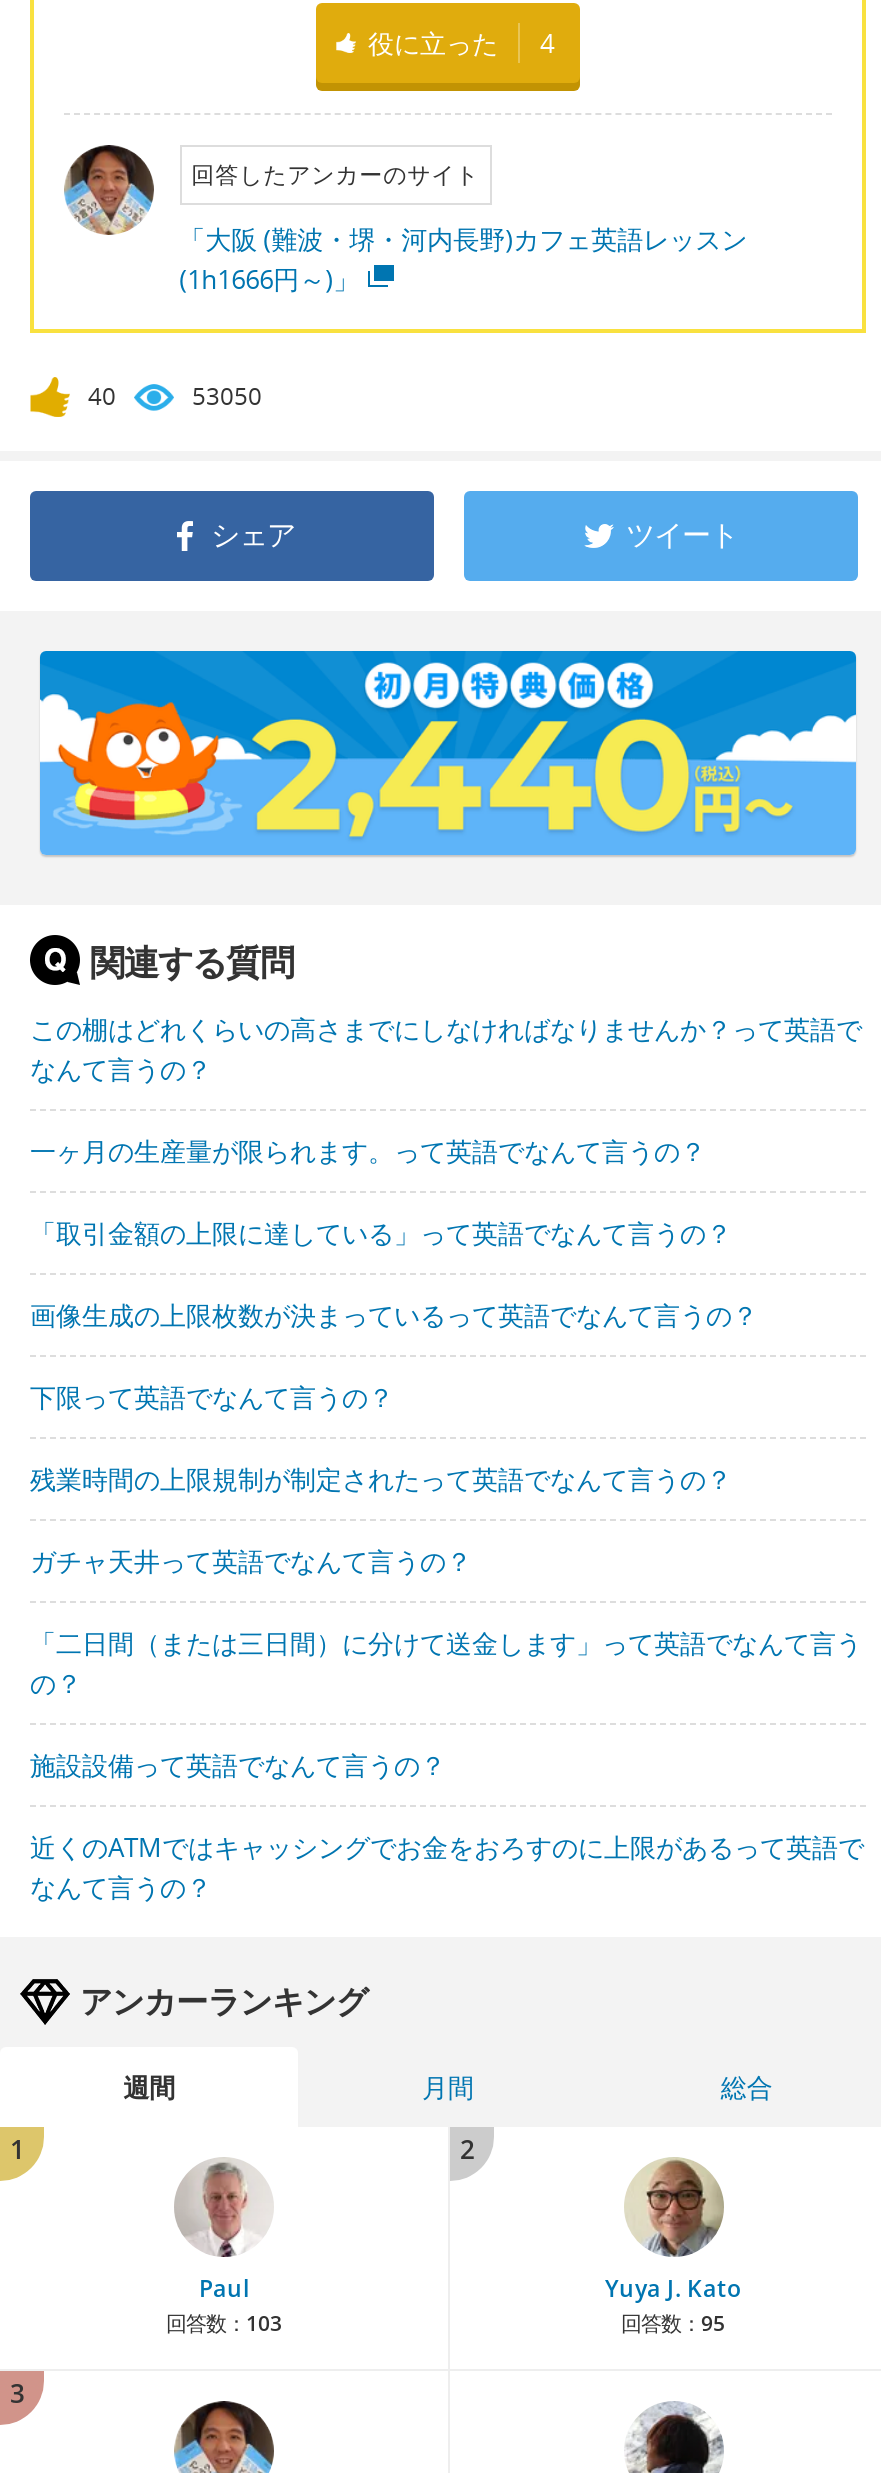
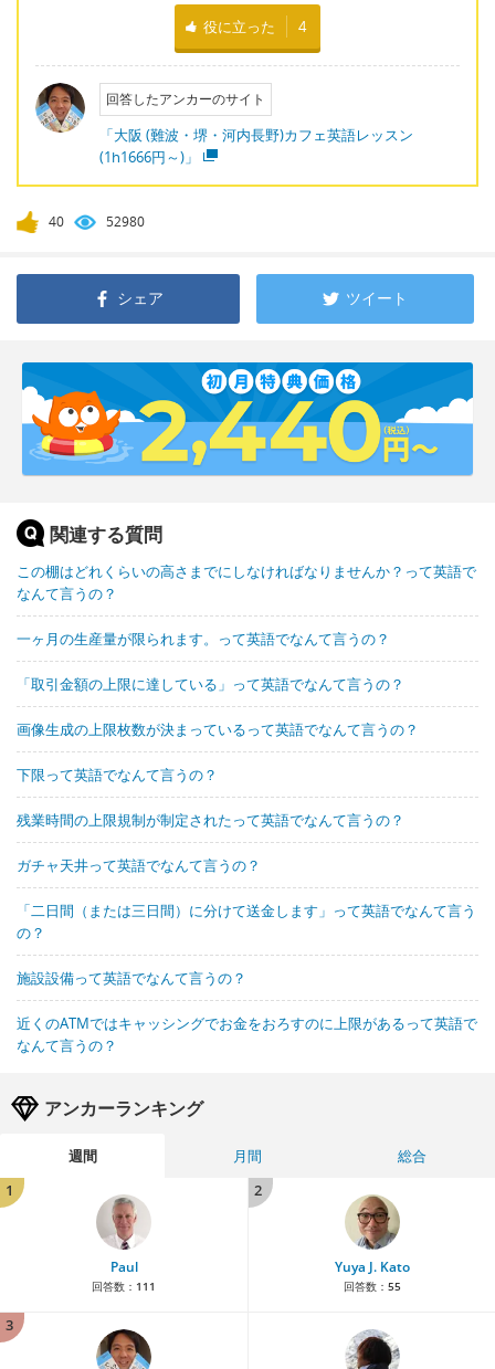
- 53050
+ 52980

- 回答数：103
+ 回答数：111

- 回答数：95
+ 回答数：55
